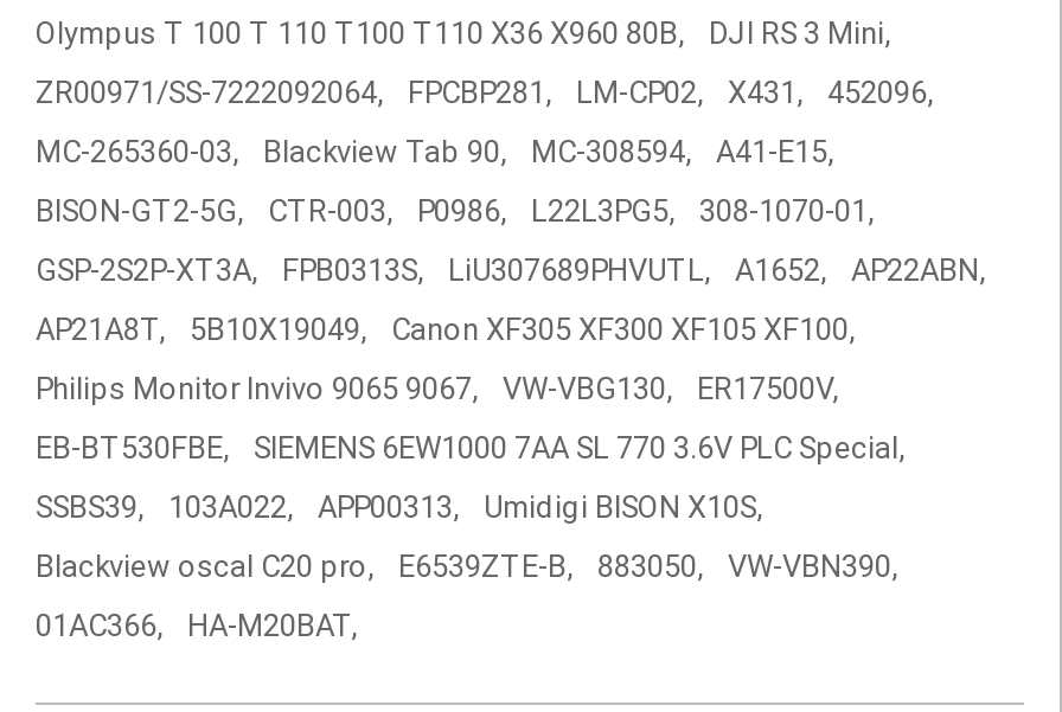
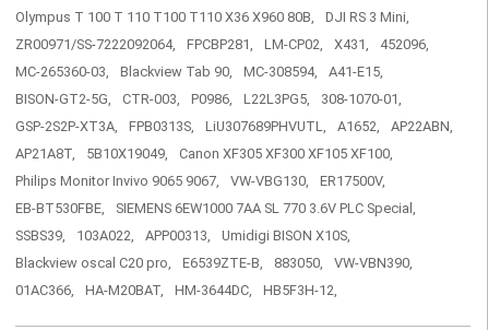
+ HM-3644DC,
+ HB5F3H-12,
